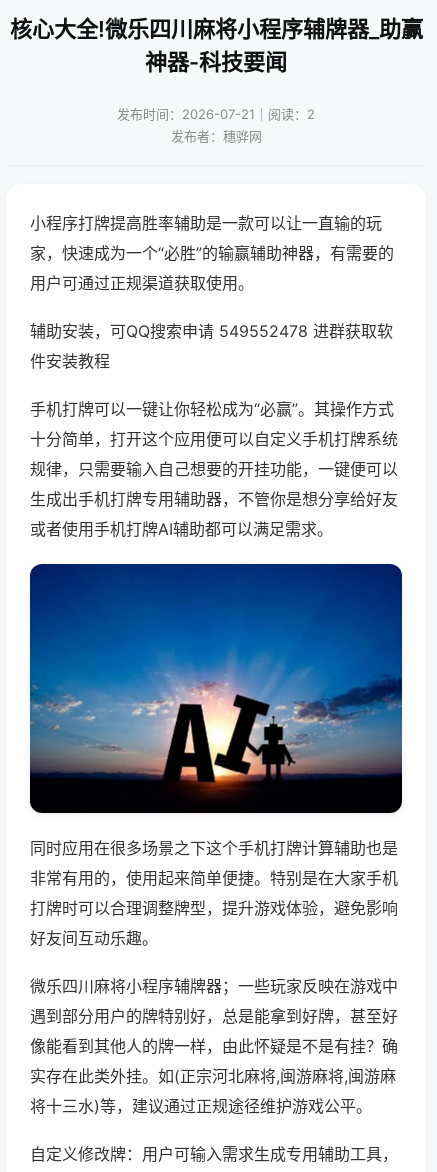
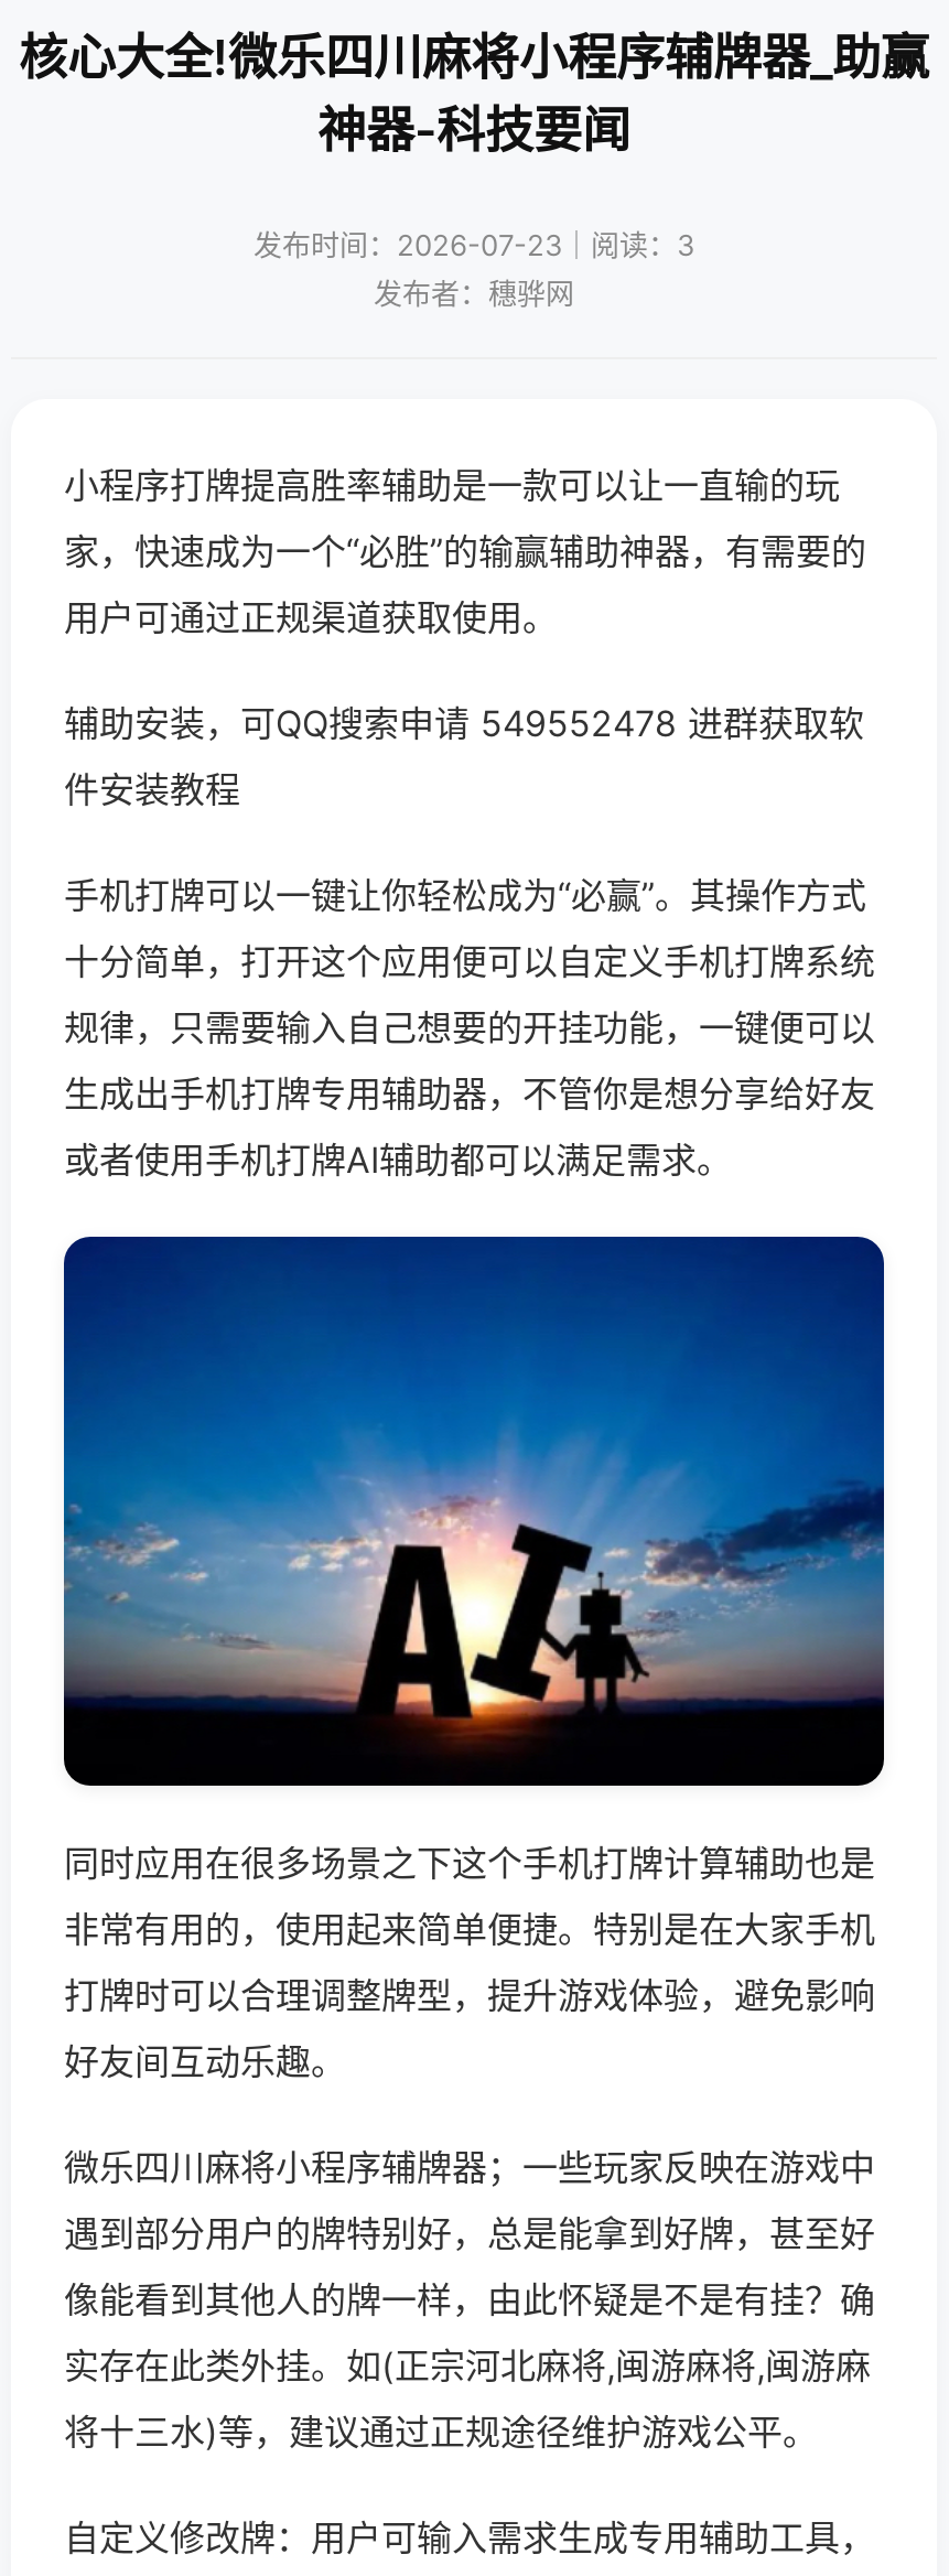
- 发布时间：2026-07-21｜阅读：2
+ 发布时间：2026-07-23｜阅读：3
